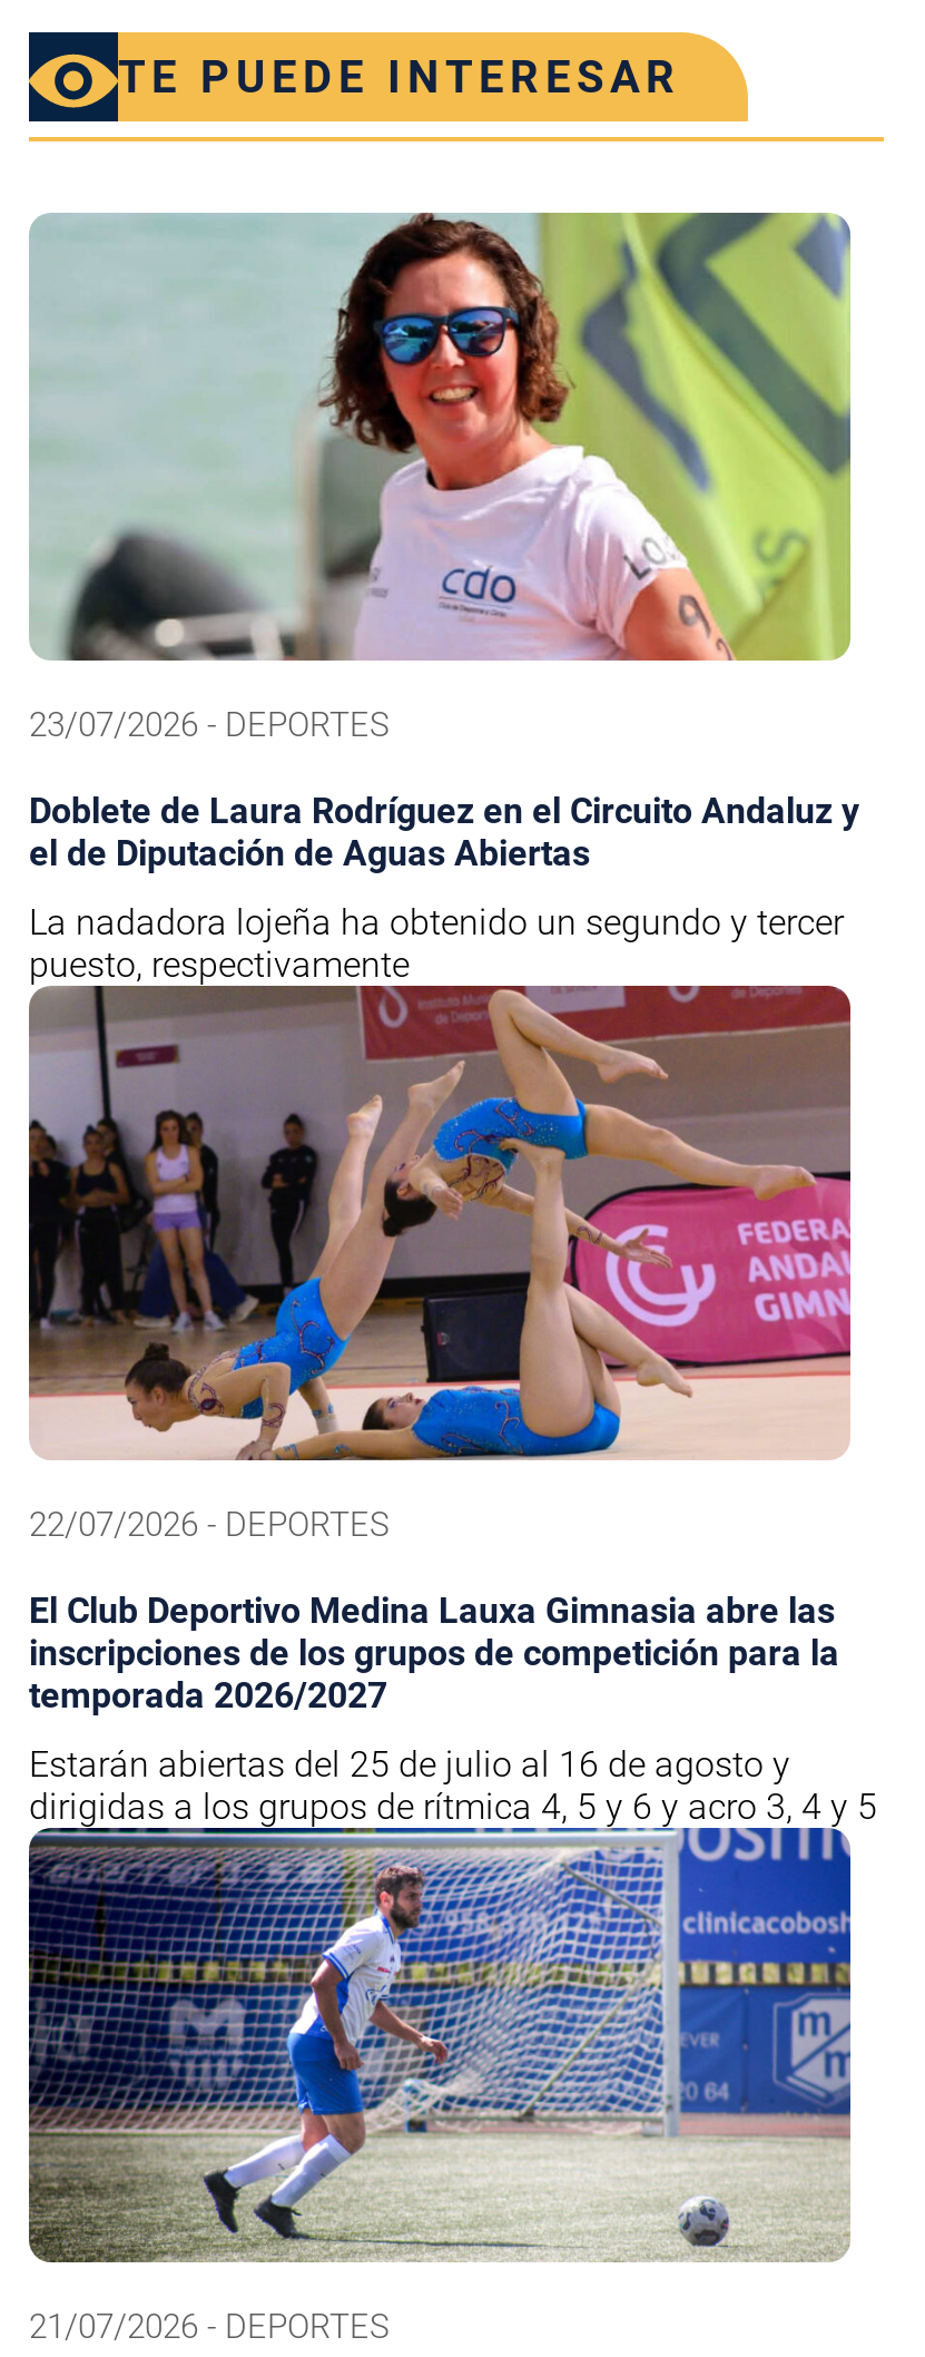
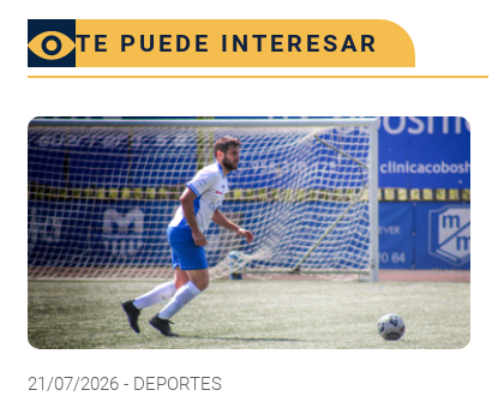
- [image]
- 23/07/2026 - DEPORTES
- Doblete de Laura Rodríguez en el Circuito Andaluz y
- el de Diputación de Aguas Abiertas
- La nadadora lojeña ha obtenido un segundo y tercer
- puesto, respectivamente

- [image]
- 22/07/2026 - DEPORTES
- El Club Deportivo Medina Lauxa Gimnasia abre las
- inscripciones de los grupos de competición para la
- temporada 2026/2027
- Estarán abiertas del 25 de julio al 16 de agosto y
- dirigidas a los grupos de rítmica 4, 5 y 6 y acro 3, 4 y 5
